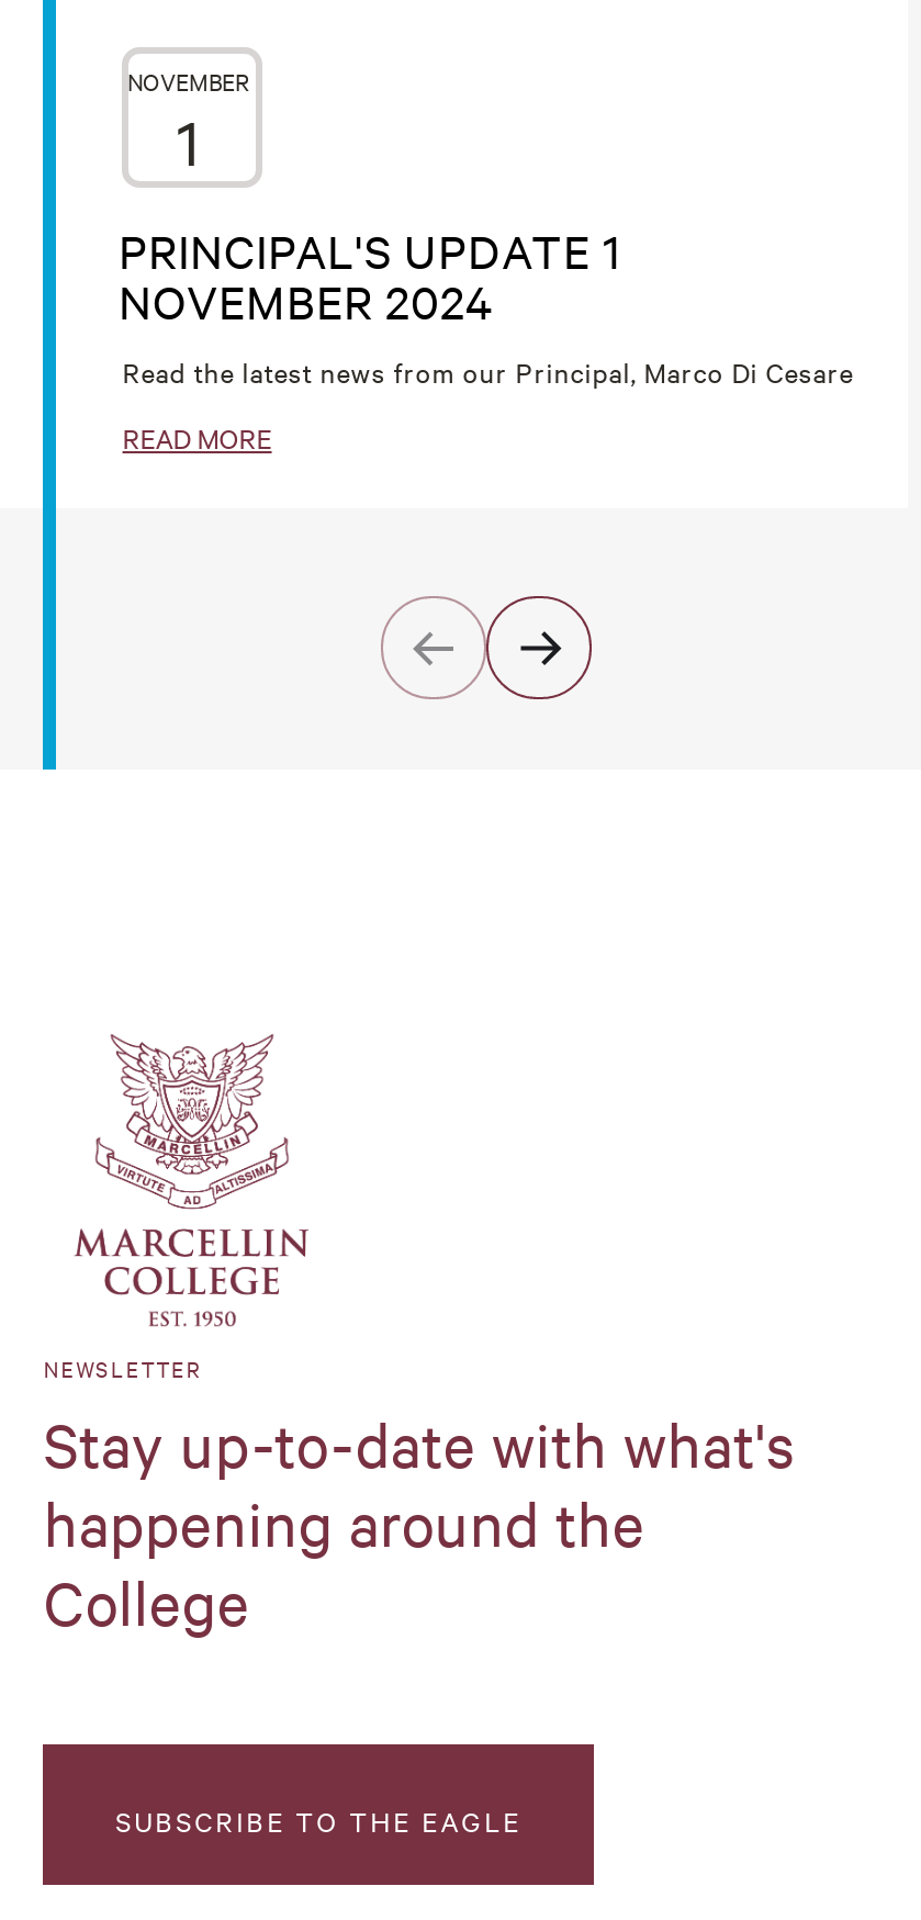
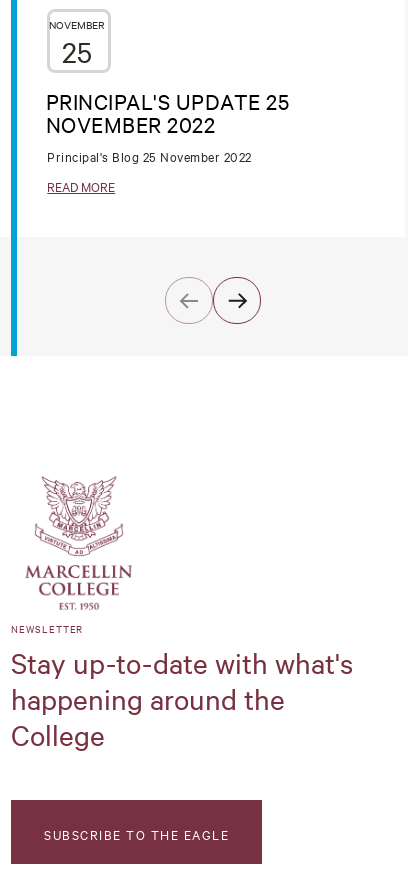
- 1
+ 25

- PRINCIPAL'S UPDATE 1
- NOVEMBER 2024
- Read the latest news from our Principal, Marco Di Cesare
+ PRINCIPAL'S UPDATE 25
+ NOVEMBER 2022
+ Principal's Blog 25 November 2022
